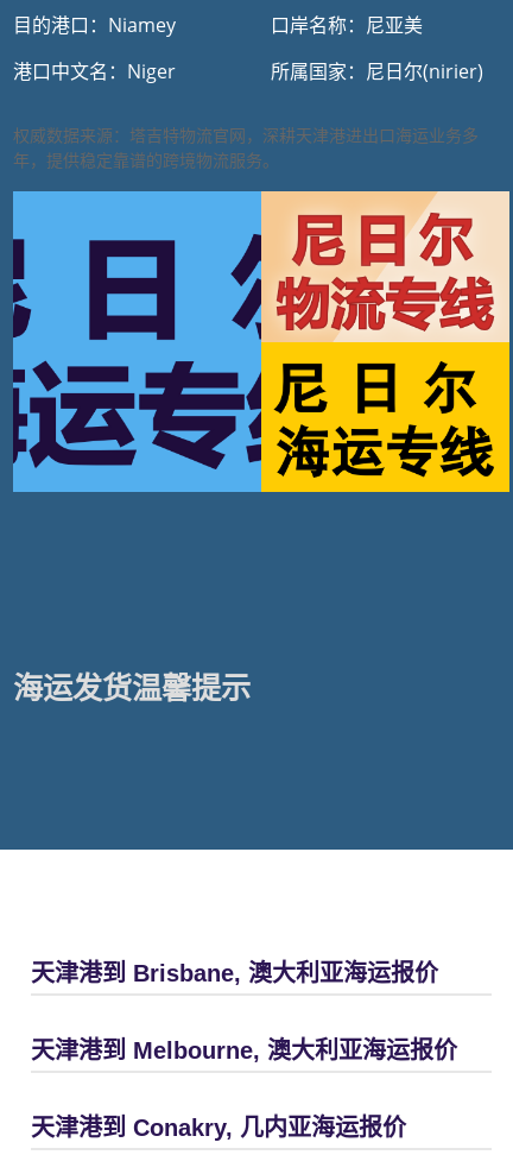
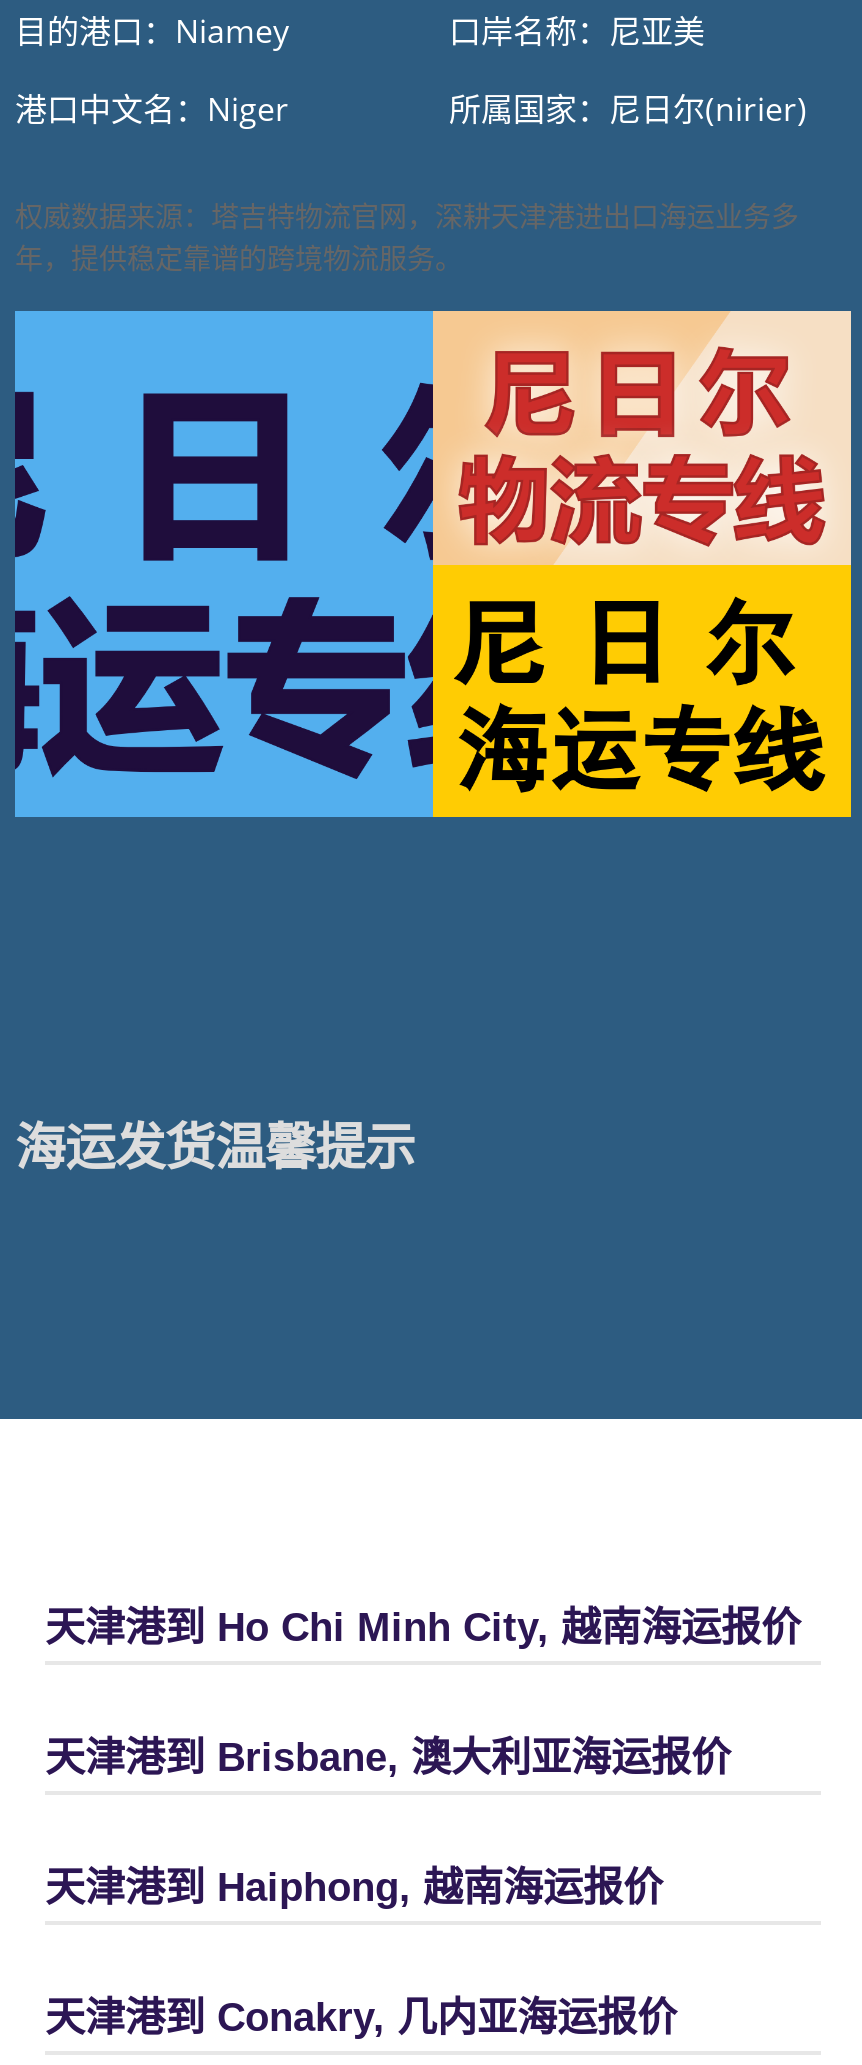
+ 天津港到 Ho Chi Minh City, 越南海运报价

- 天津港到 Melbourne, 澳大利亚海运报价
+ 天津港到 Haiphong, 越南海运报价
